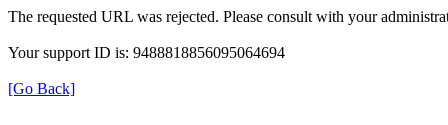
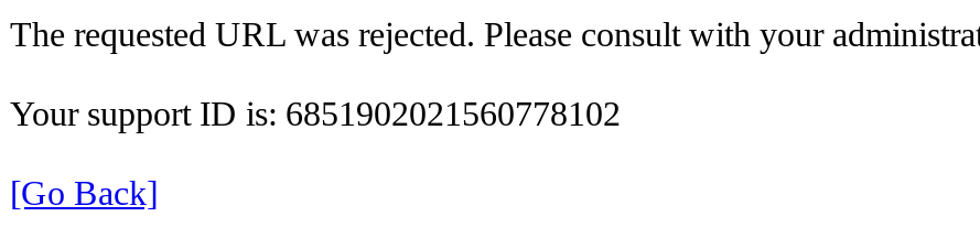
- Your support ID is: 9488818856095064694
+ Your support ID is: 6851902021560778102
